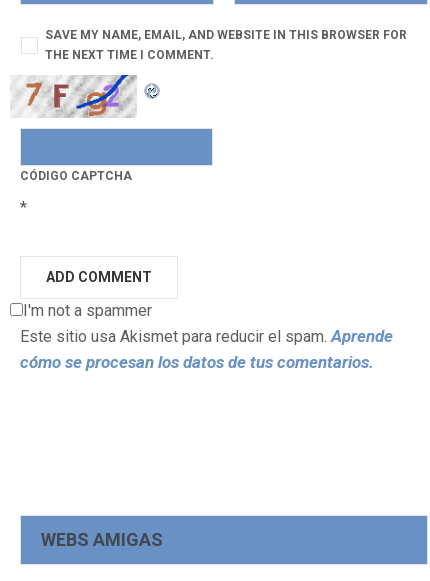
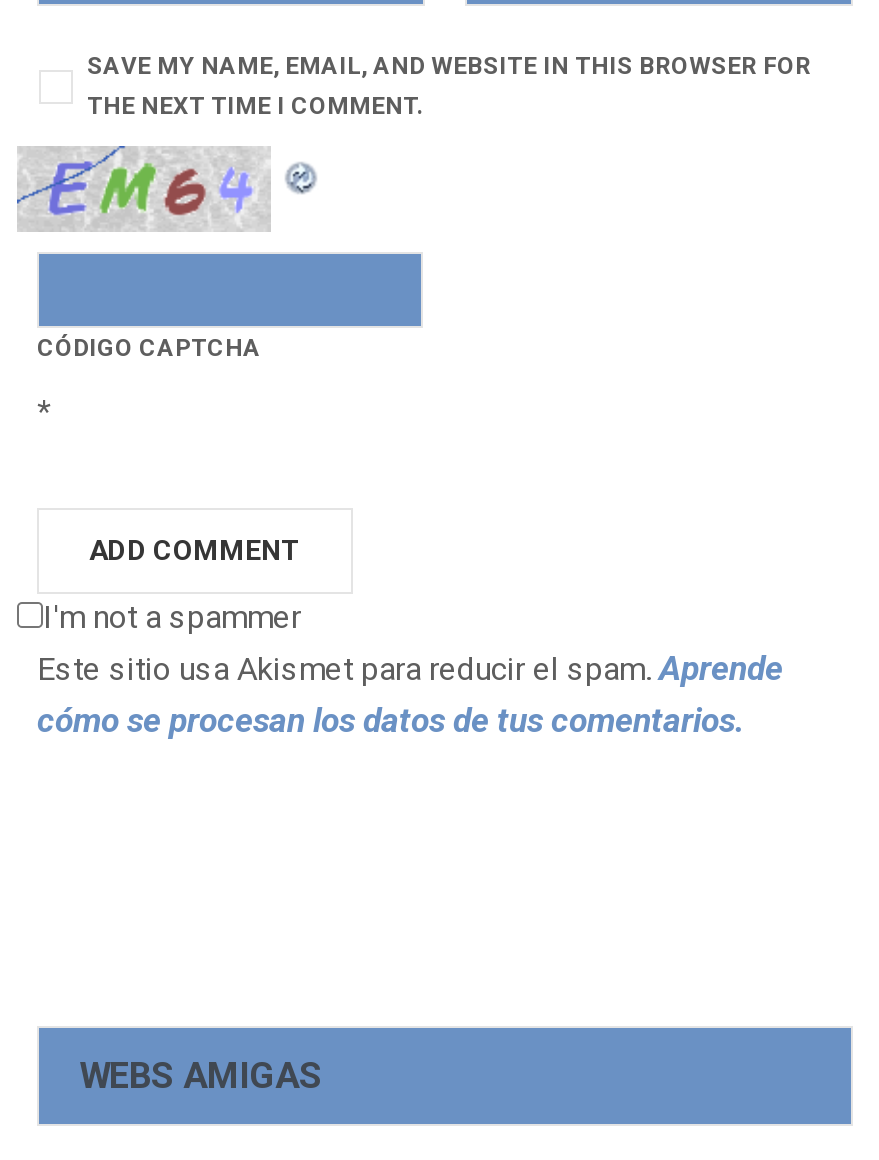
- [image]
+ [image]
